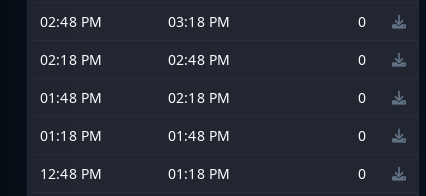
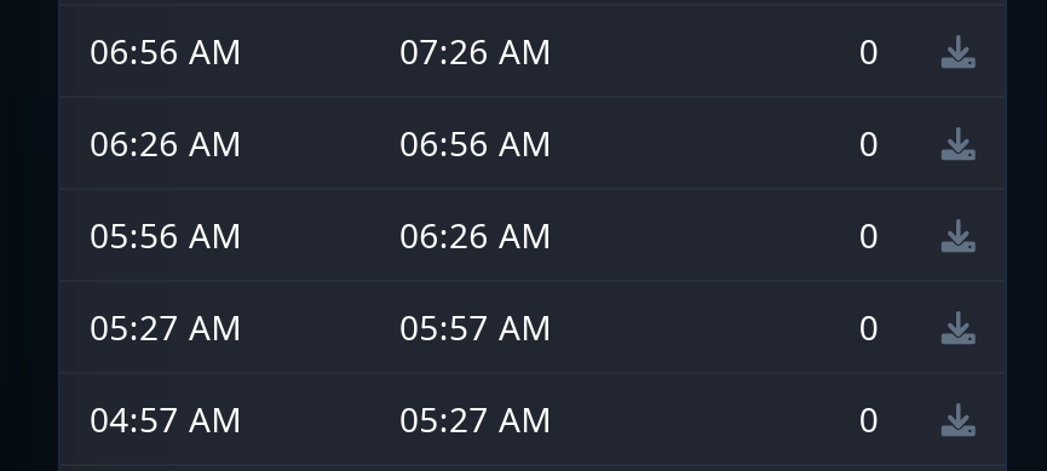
- 02:48 PM
- 03:18 PM
+ 06:56 AM
+ 07:26 AM

- 02:18 PM
- 02:48 PM
+ 06:26 AM
+ 06:56 AM

- 01:48 PM
- 02:18 PM
+ 05:56 AM
+ 06:26 AM

- 01:18 PM
- 01:48 PM
+ 05:27 AM
+ 05:57 AM

- 12:48 PM
- 01:18 PM
+ 04:57 AM
+ 05:27 AM
